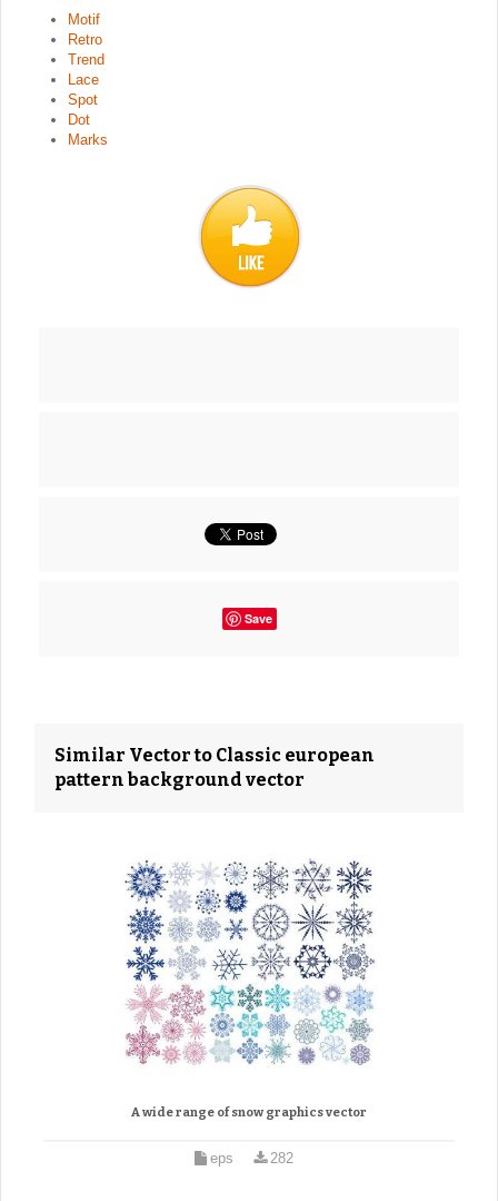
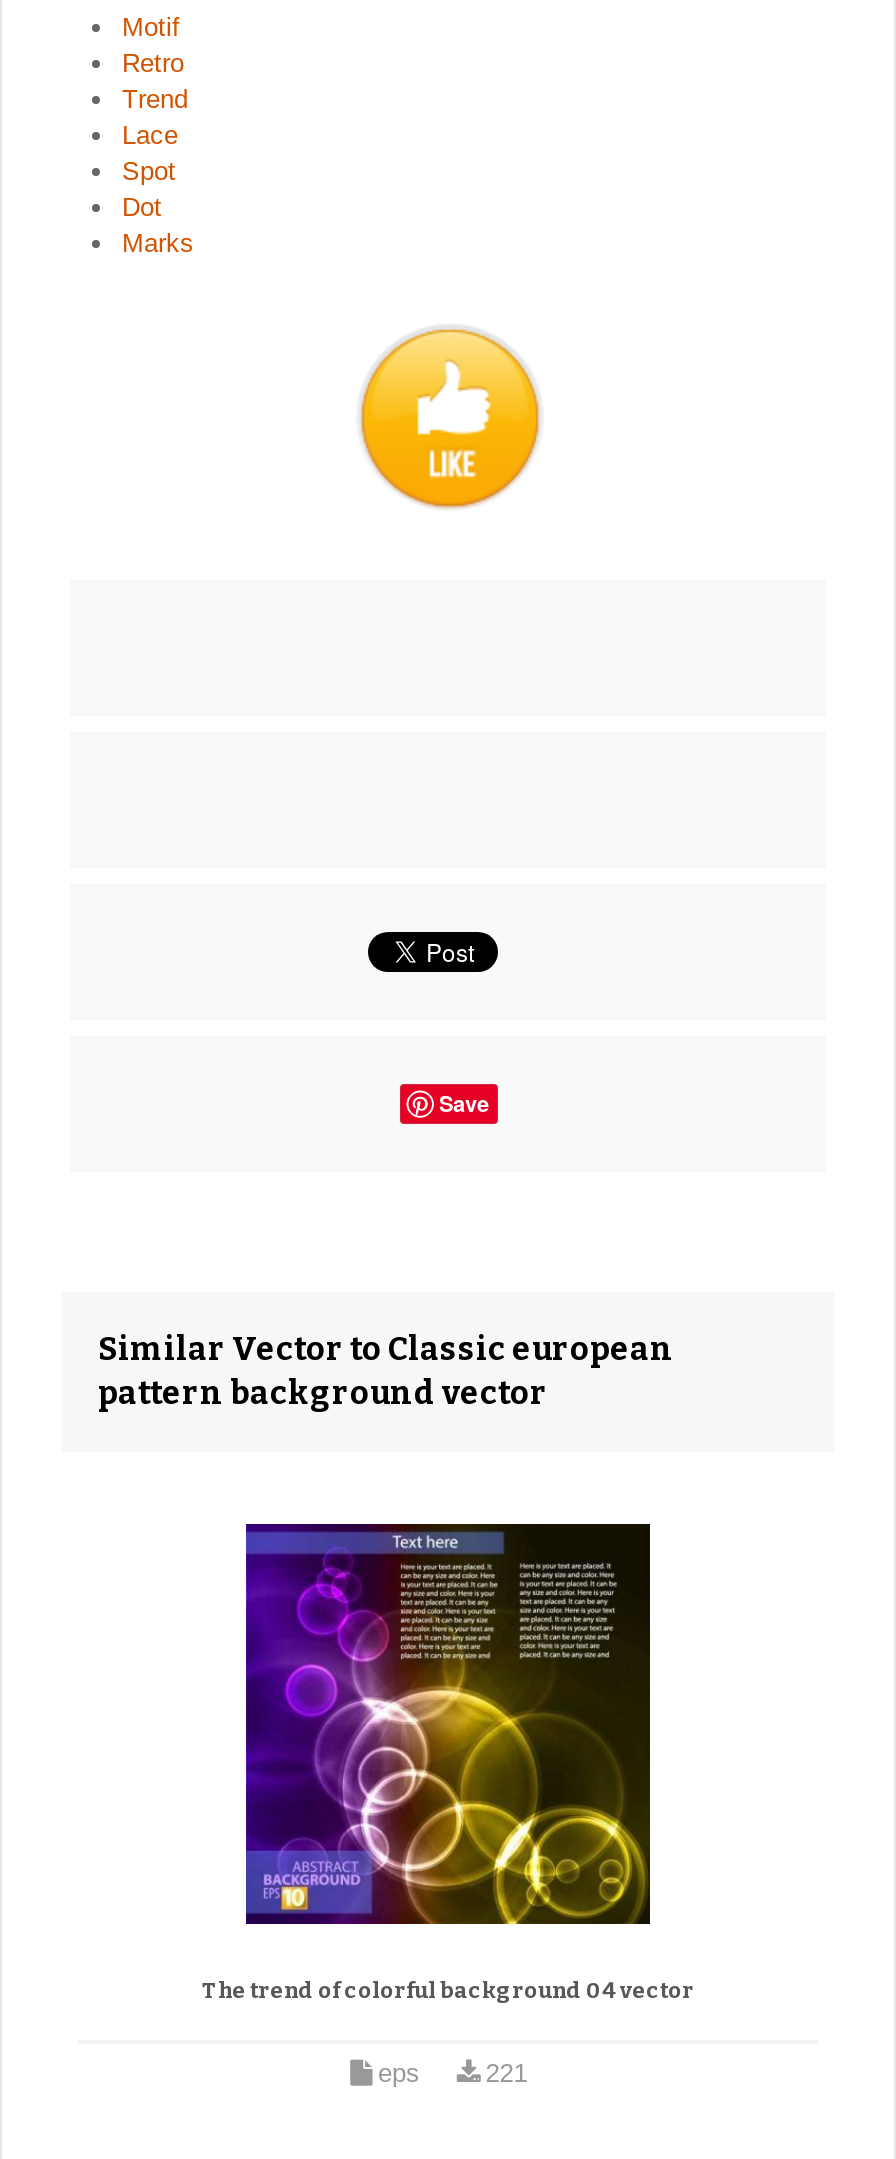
- [image]
- A wide range of snow graphics vector
+ [image]
+ The trend of colorful background 04 vector

- 282
+ 221
